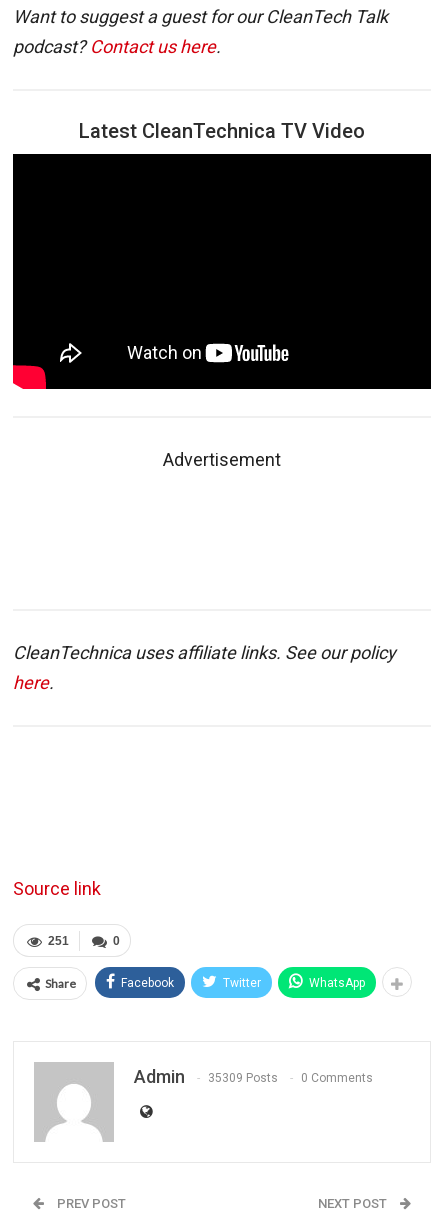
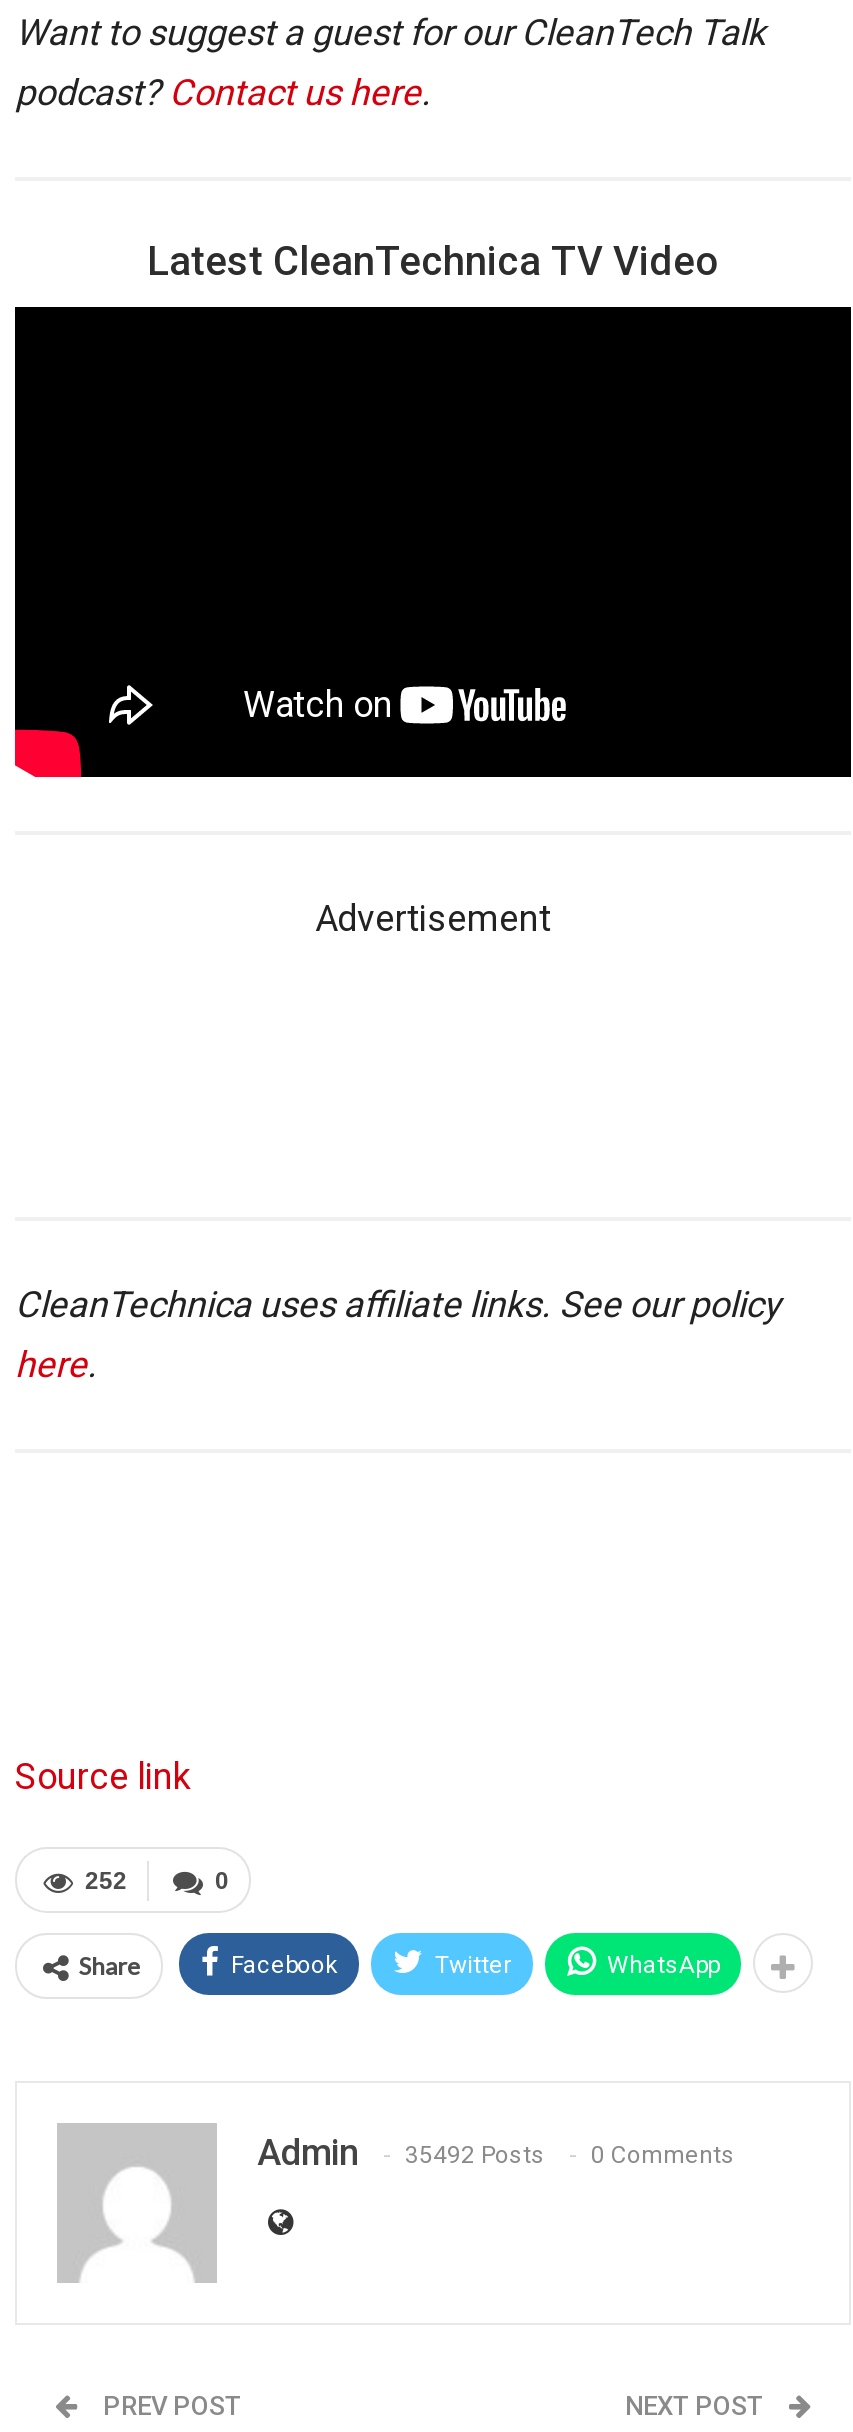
- 251
+ 252

- Admin 35309 Posts 0 Comments
+ Admin 35492 Posts 0 Comments
